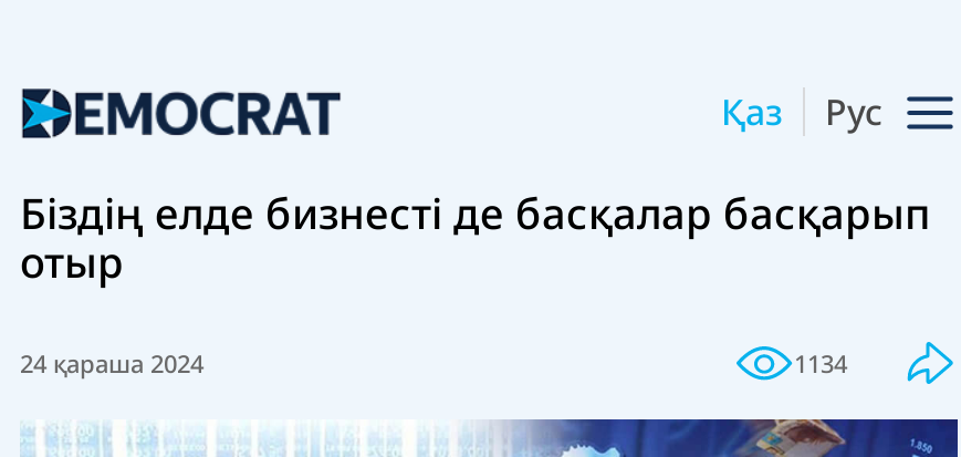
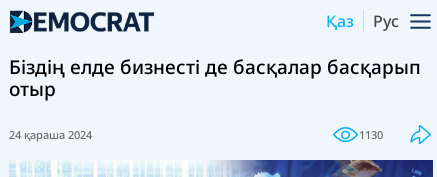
- 1134
+ 1130
